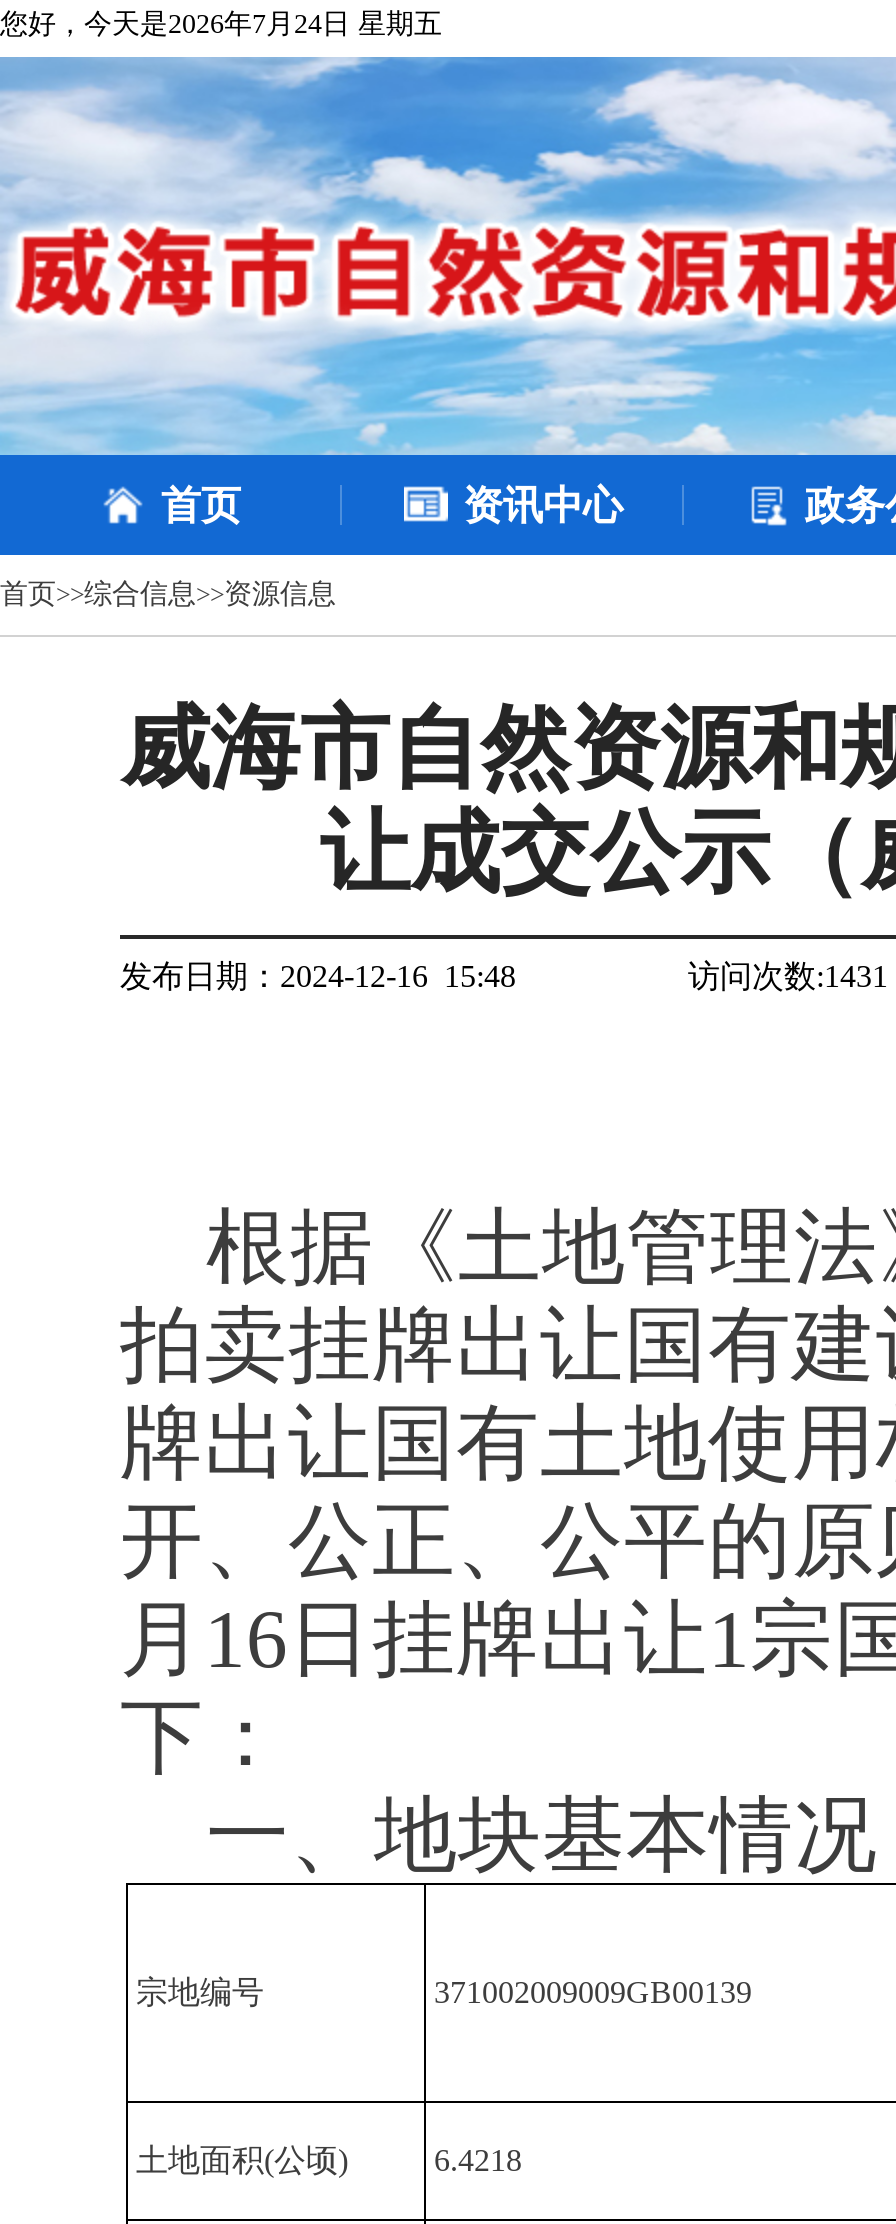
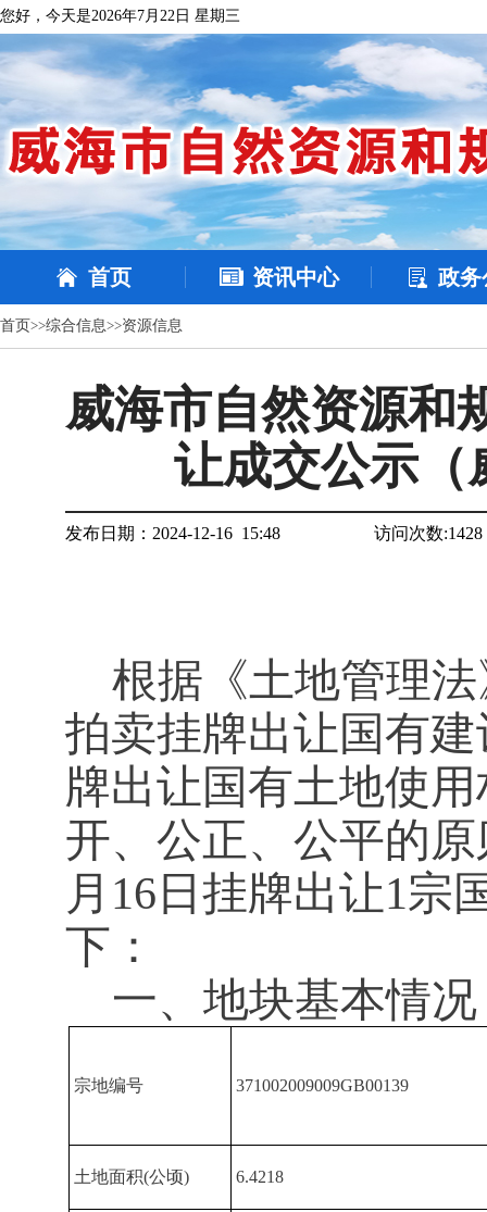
- 您好，今天是2026年7月24日 星期五
+ 您好，今天是2026年7月22日 星期三

- 访问次数:1431
+ 访问次数:1428
